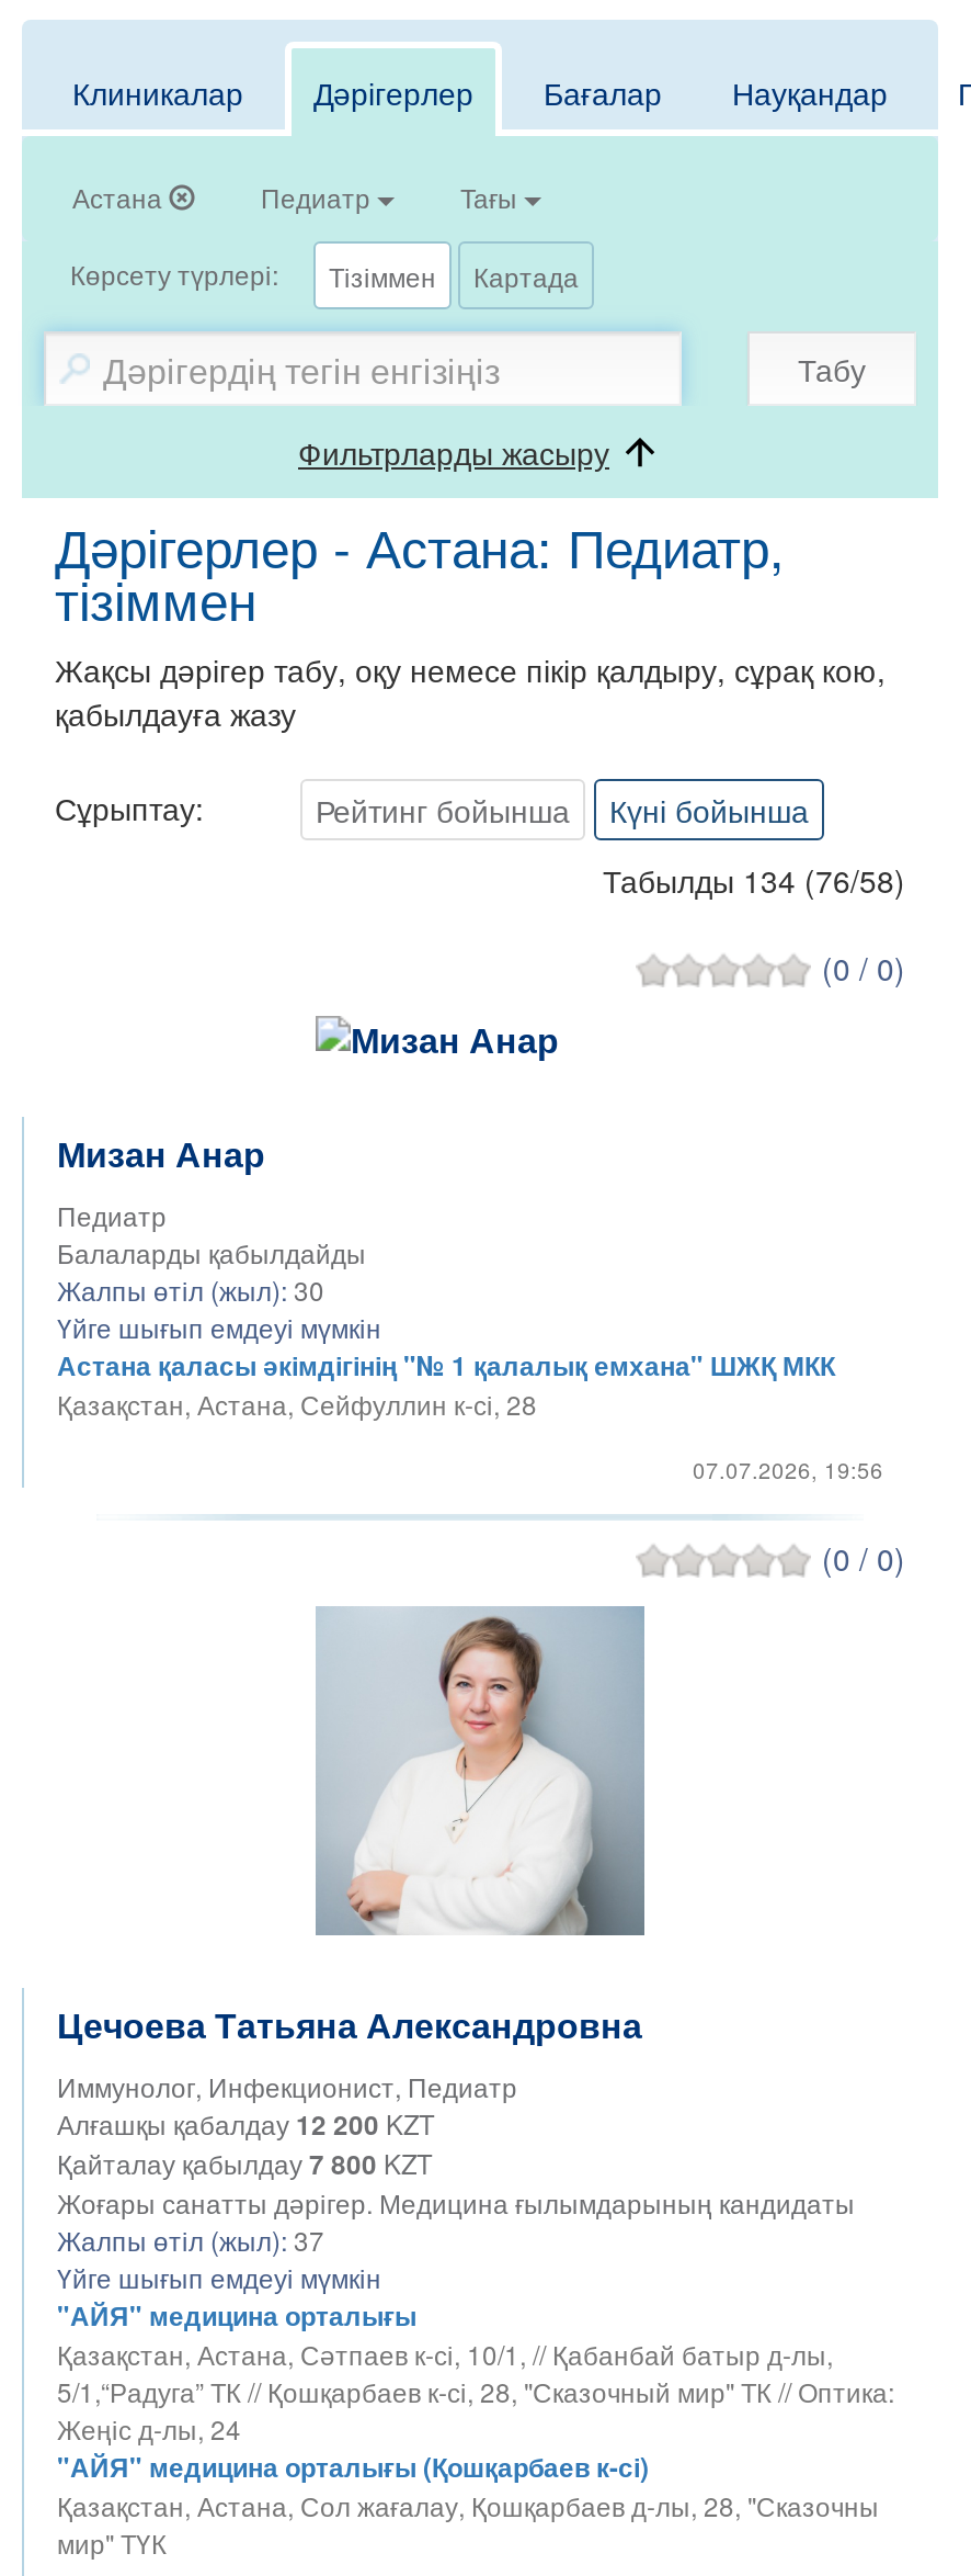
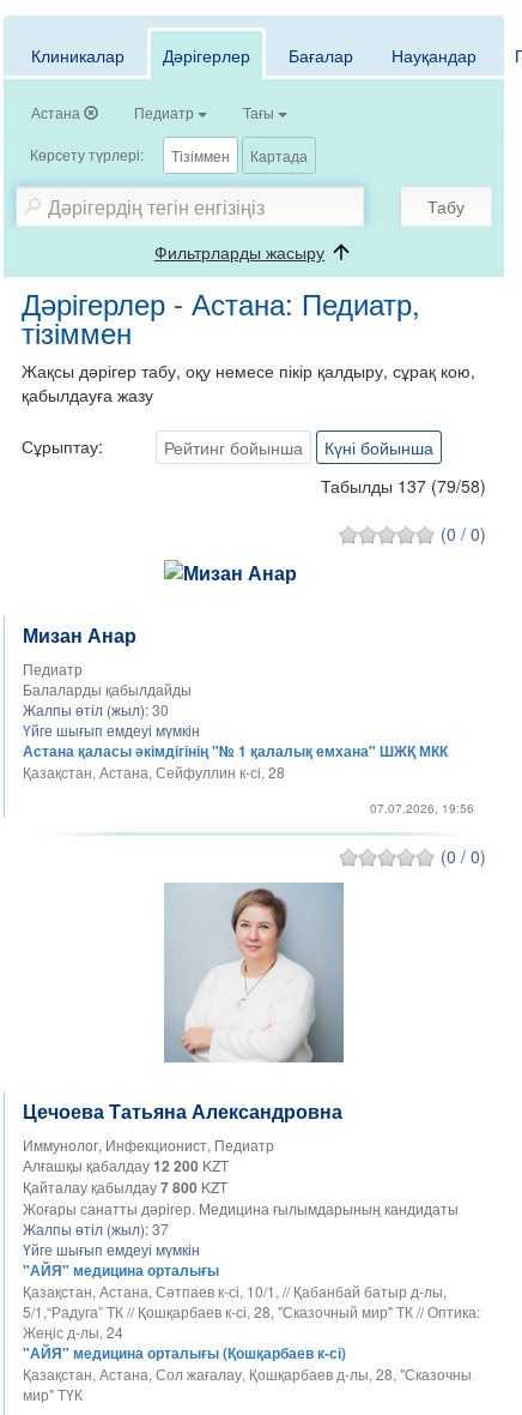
- Табылды 134 (76/58)
+ Табылды 137 (79/58)
